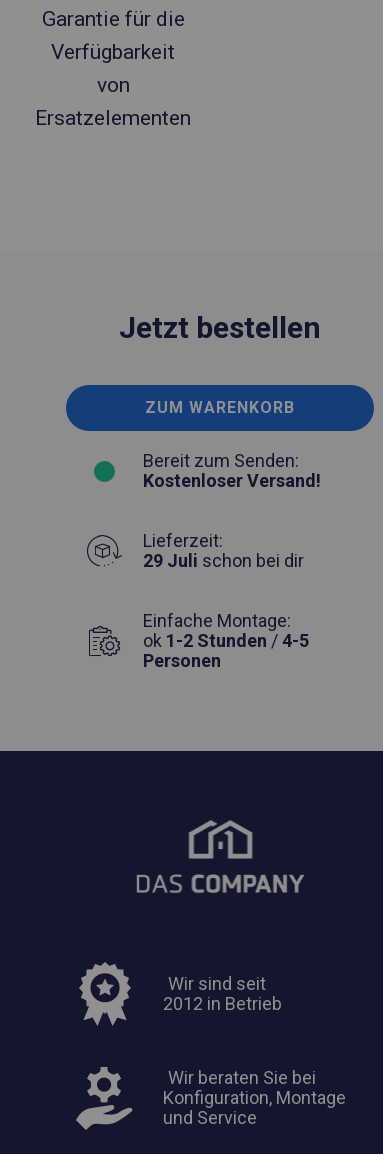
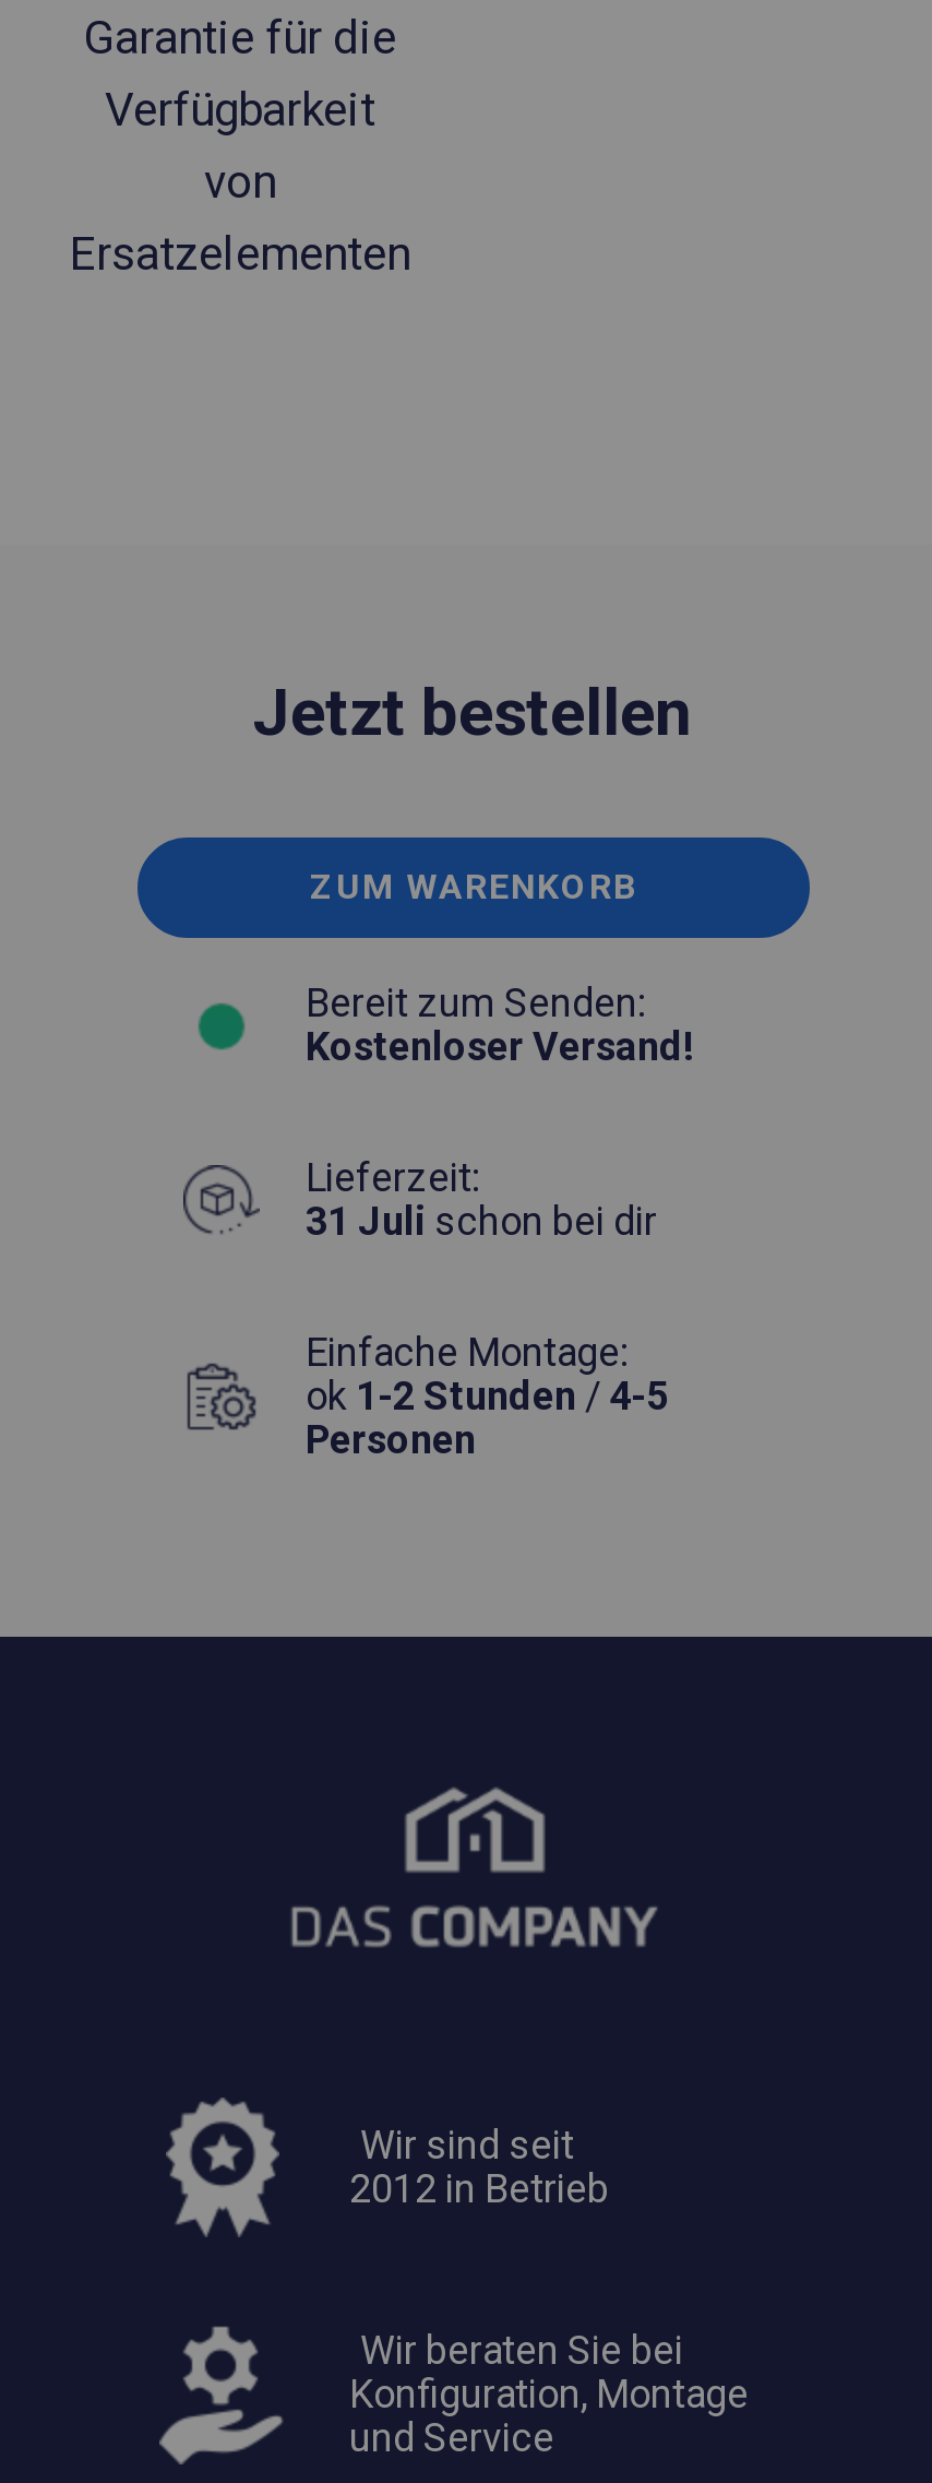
- 29 Juli schon bei dir
+ 31 Juli schon bei dir
